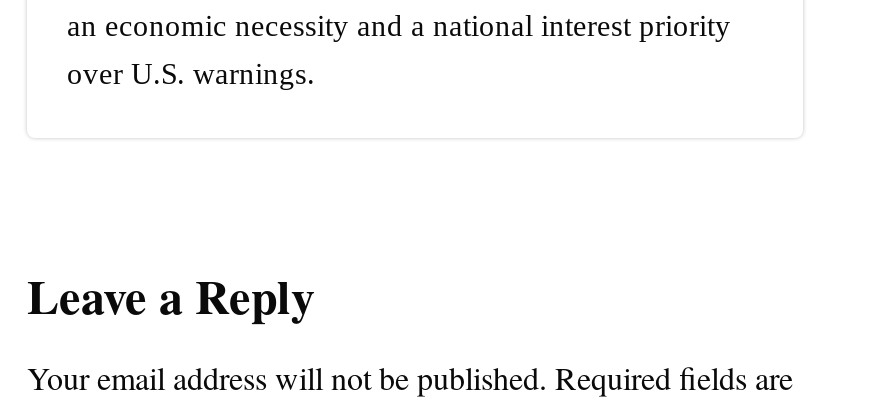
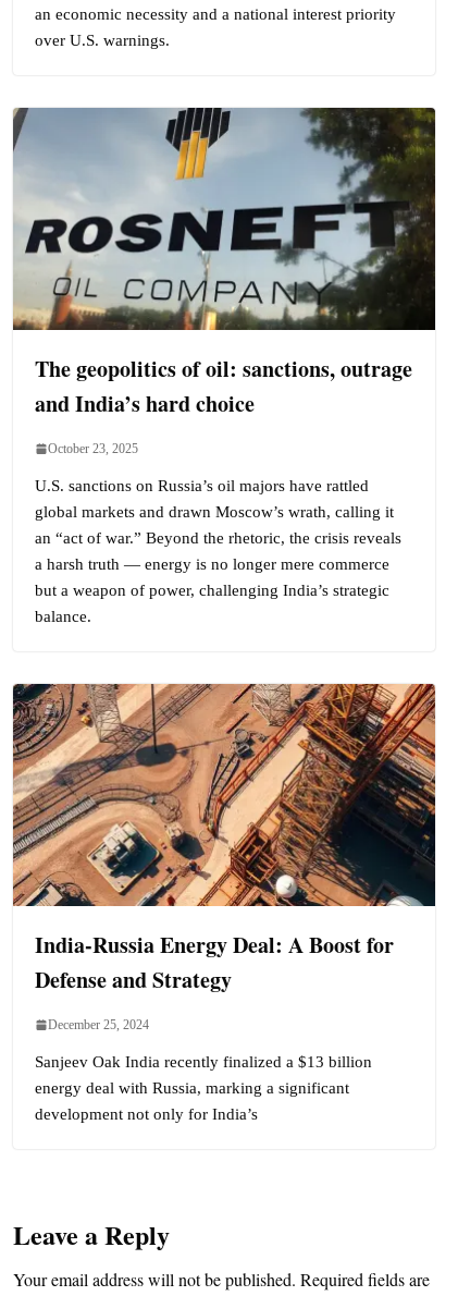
+ [image]
+ The geopolitics of oil: sanctions, outrage
+ and India’s hard choice
+ October 23, 2025
+ U.S. sanctions on Russia’s oil majors have rattled
+ global markets and drawn Moscow’s wrath, calling it
+ an “act of war.” Beyond the rhetoric, the crisis reveals
+ a harsh truth — energy is no longer mere commerce
+ but a weapon of power, challenging India’s strategic
+ balance.

+ [image]
+ India-Russia Energy Deal: A Boost for
+ Defense and Strategy
+ December 25, 2024
+ Sanjeev Oak India recently finalized a $13 billion
+ energy deal with Russia, marking a significant
+ development not only for India’s
